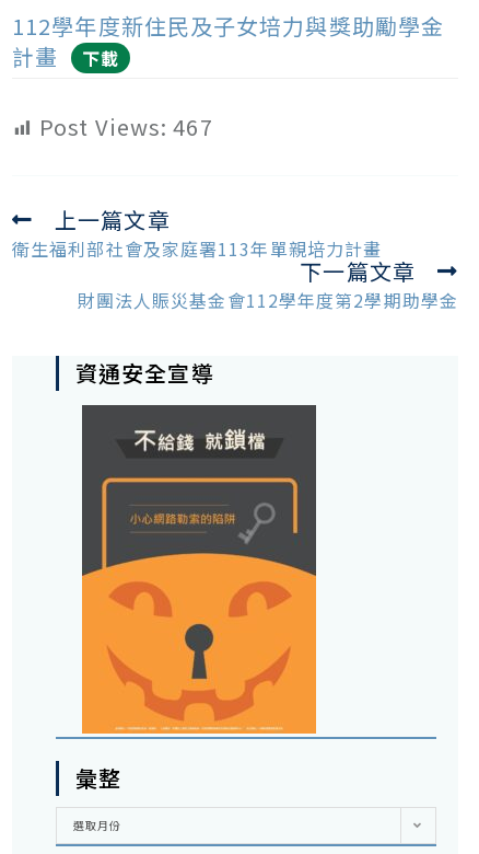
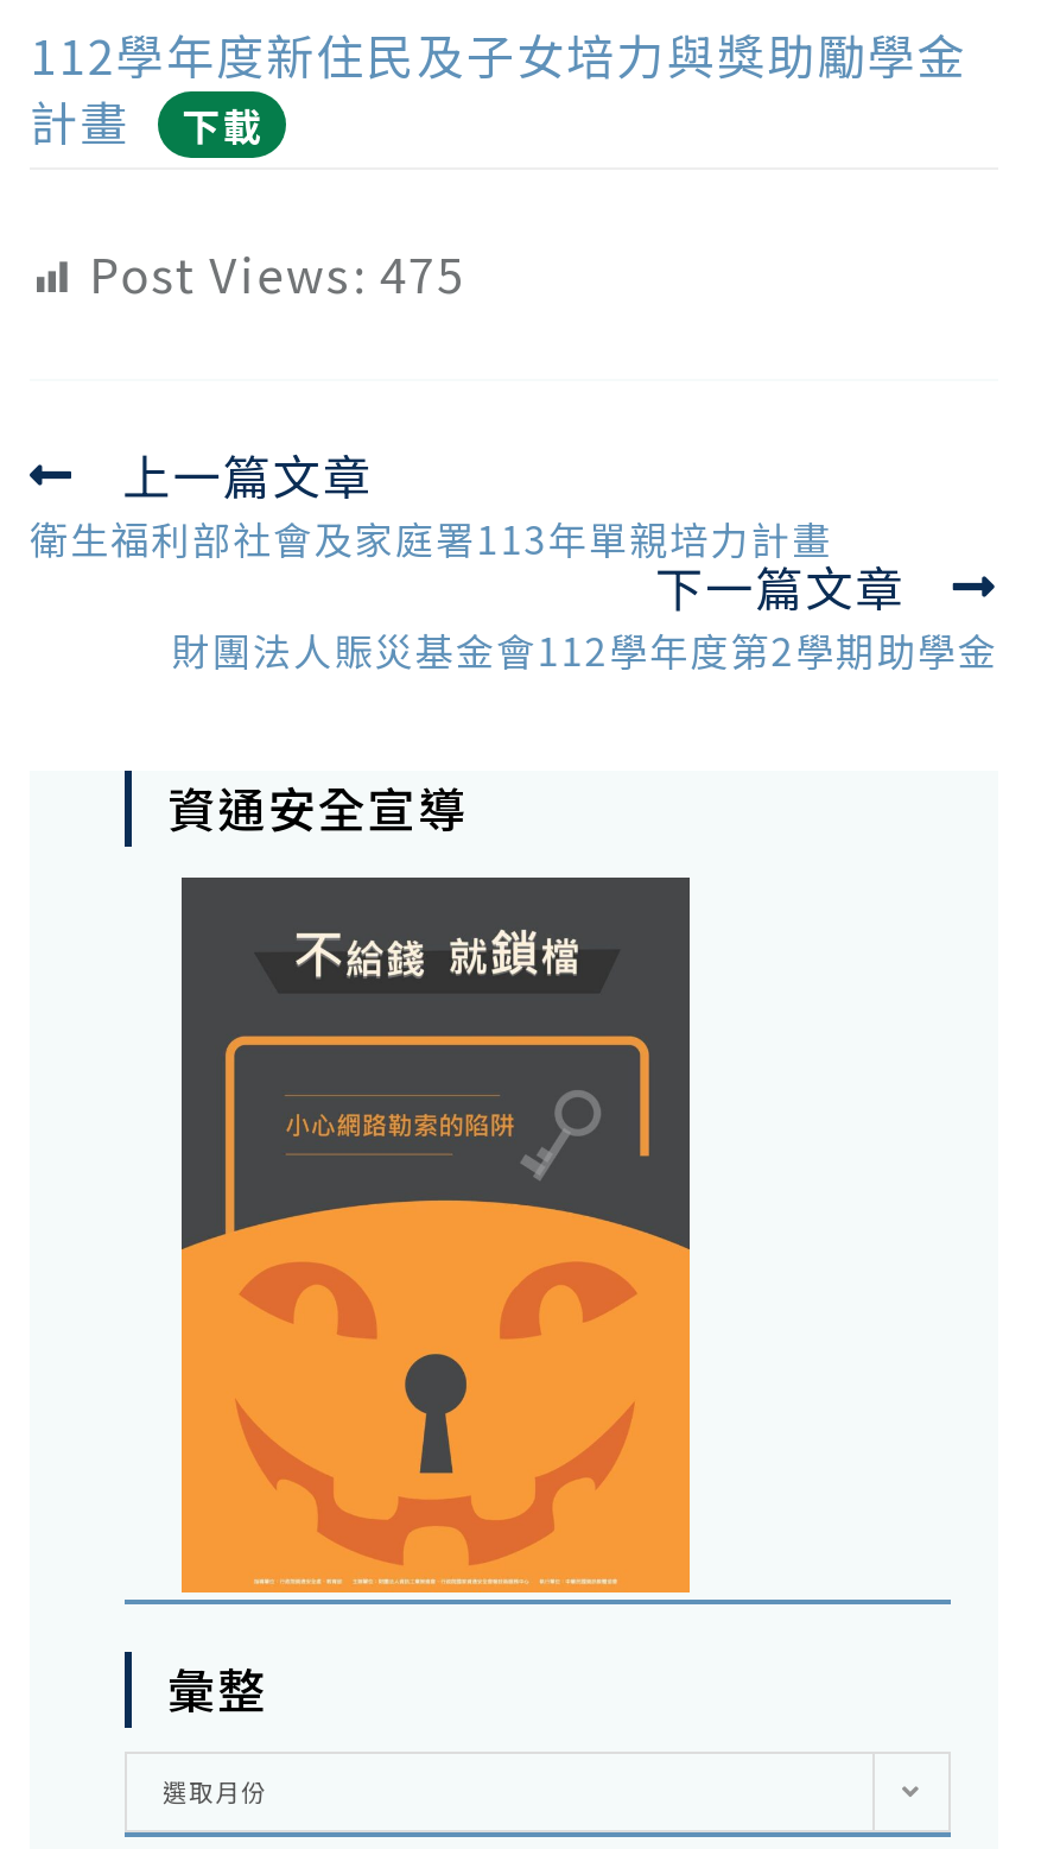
- Post Views: 467
+ Post Views: 475
